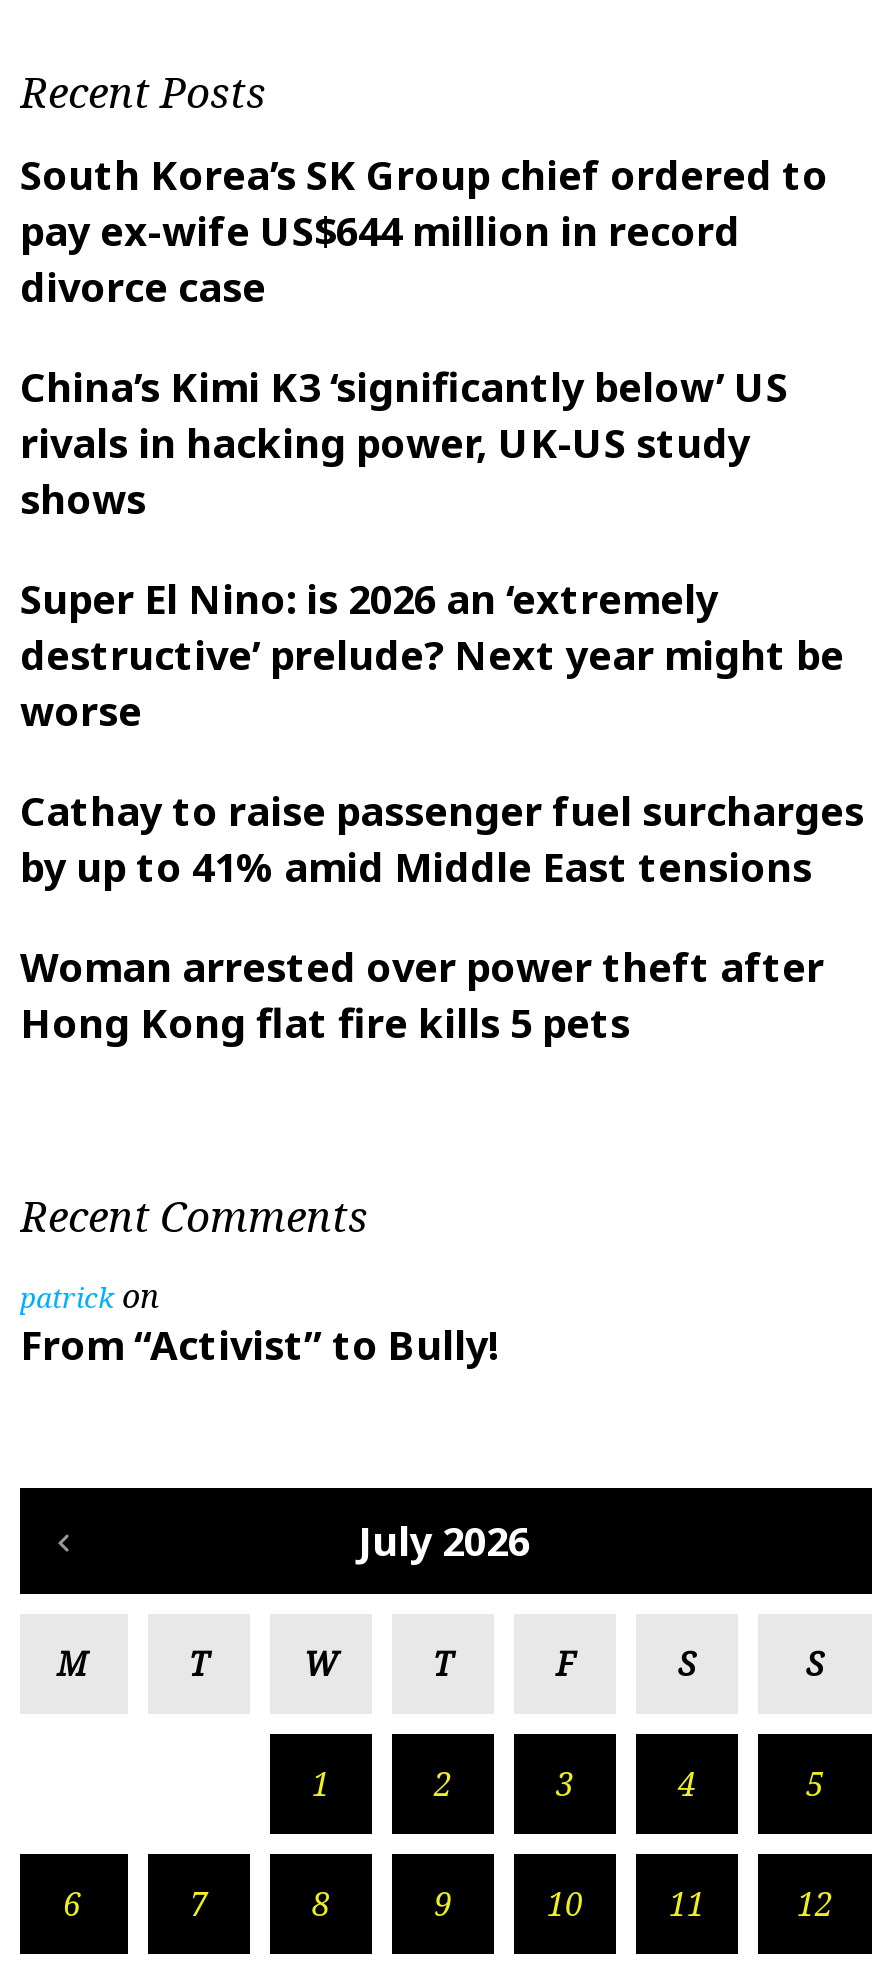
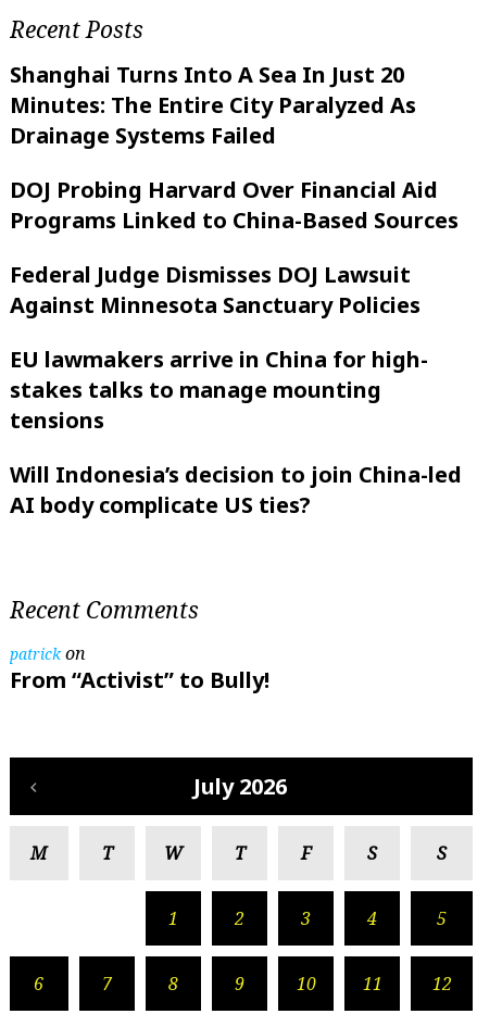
- South Korea’s SK Group chief ordered to
- pay ex-wife US$644 million in record
- divorce case
+ Shanghai Turns Into A Sea In Just 20
+ Minutes: The Entire City Paralyzed As
+ Drainage Systems Failed

- China’s Kimi K3 ‘significantly below’ US
- rivals in hacking power, UK-US study
- shows
+ DOJ Probing Harvard Over Financial Aid
+ Programs Linked to China-Based Sources

- Super El Nino: is 2026 an ‘extremely
- destructive’ prelude? Next year might be
- worse
+ Federal Judge Dismisses DOJ Lawsuit
+ Against Minnesota Sanctuary Policies

- Cathay to raise passenger fuel surcharges
- by up to 41% amid Middle East tensions
+ EU lawmakers arrive in China for high-
+ stakes talks to manage mounting
+ tensions

- Woman arrested over power theft after
- Hong Kong flat fire kills 5 pets
+ Will Indonesia’s decision to join China-led
+ AI body complicate US ties?
